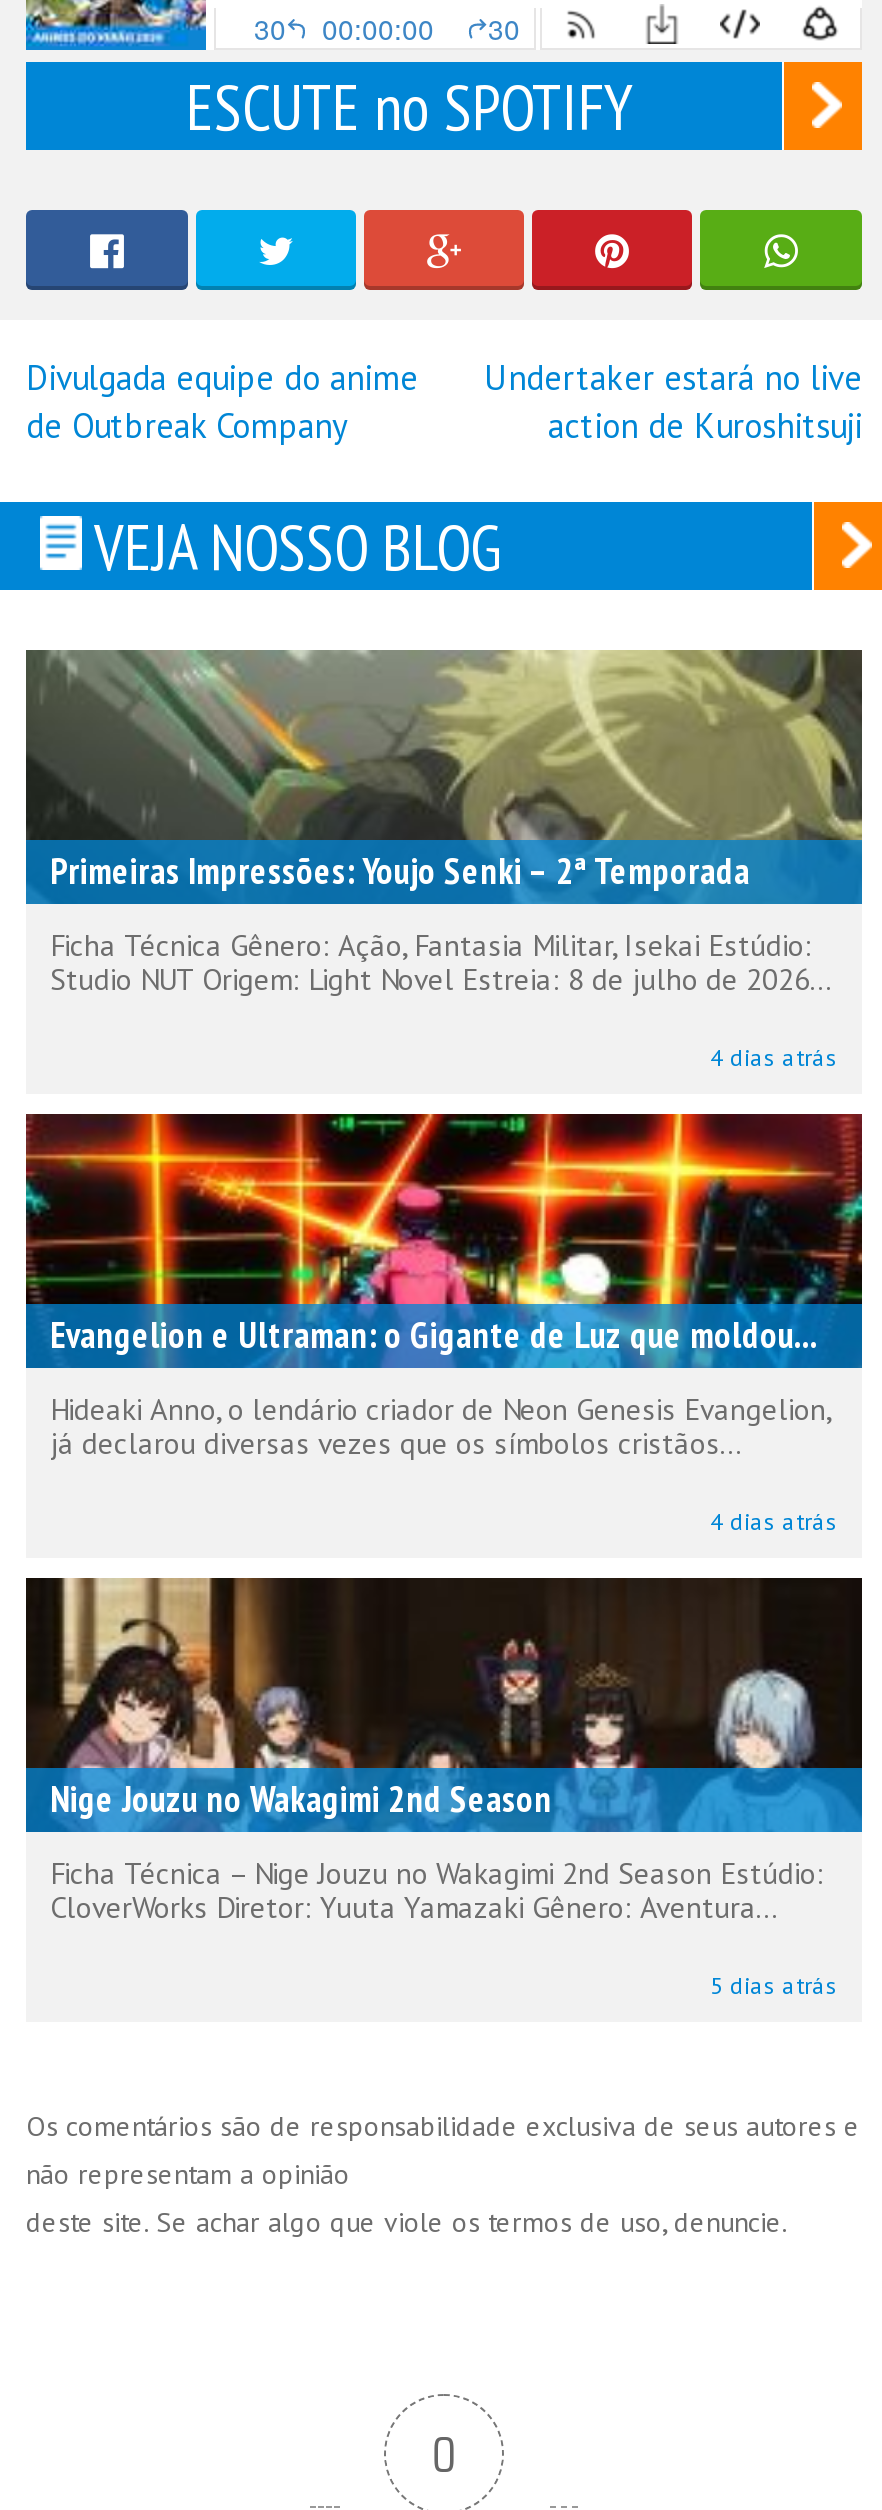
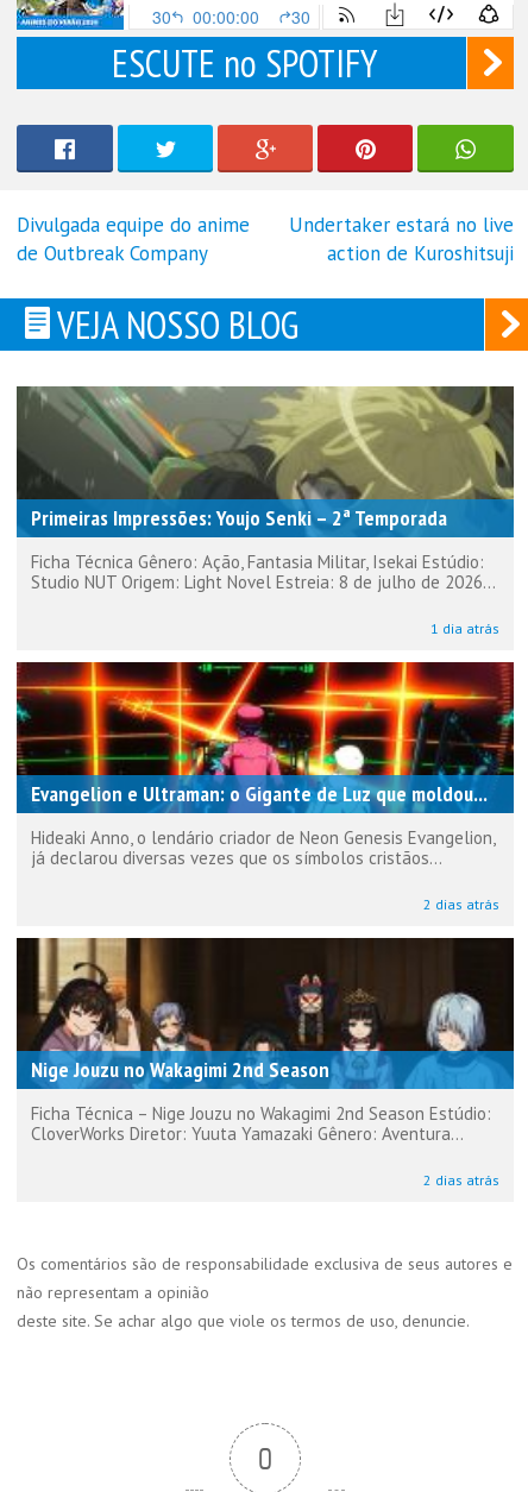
- 4 dias atrás
+ 1 dia atrás

- 4 dias atrás
+ 2 dias atrás

- 5 dias atrás
+ 2 dias atrás
